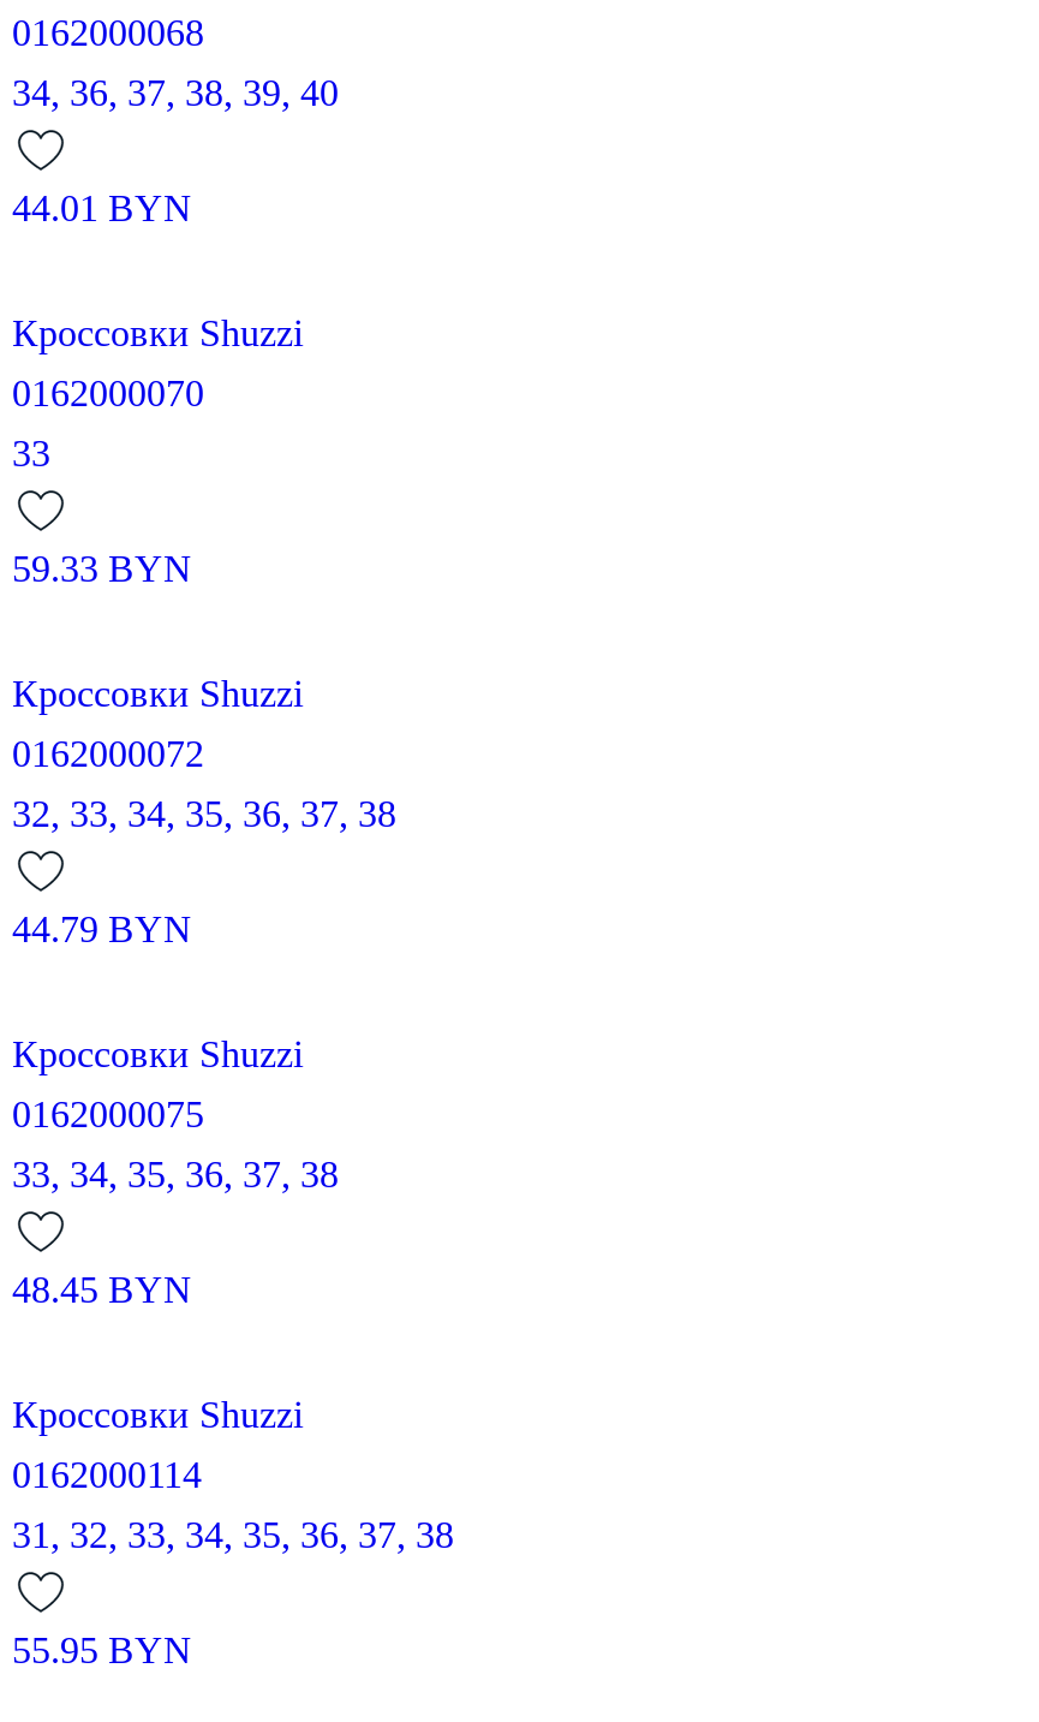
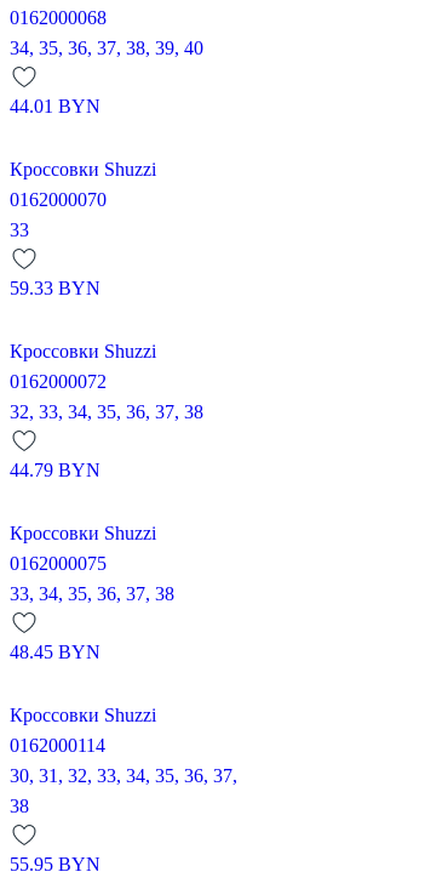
- 34, 36, 37, 38, 39, 40
+ 34, 35, 36, 37, 38, 39, 40

- 31, 32, 33, 34, 35, 36, 37, 38
+ 30, 31, 32, 33, 34, 35, 36, 37,
+ 38
